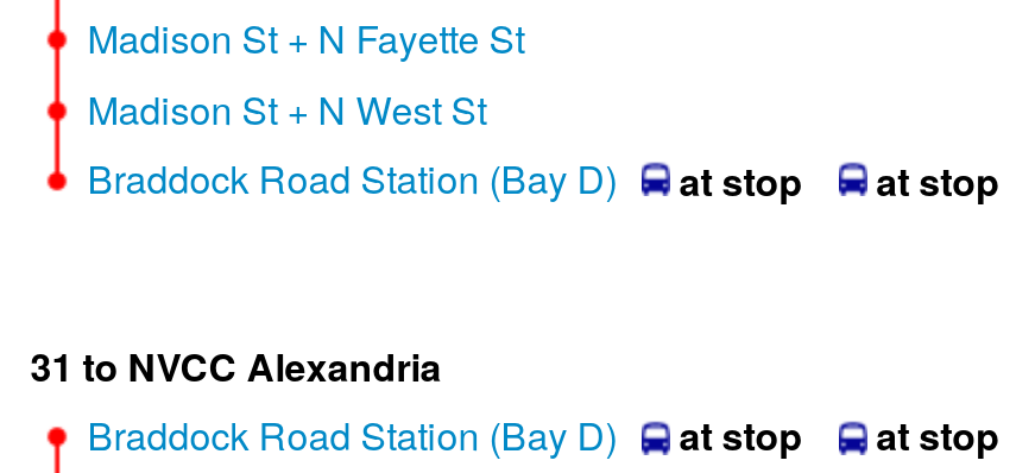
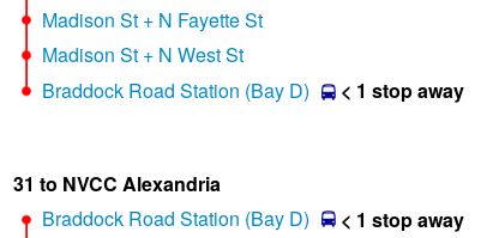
- at stop
- at stop
+ < 1 stop away

- at stop
- at stop
+ < 1 stop away
